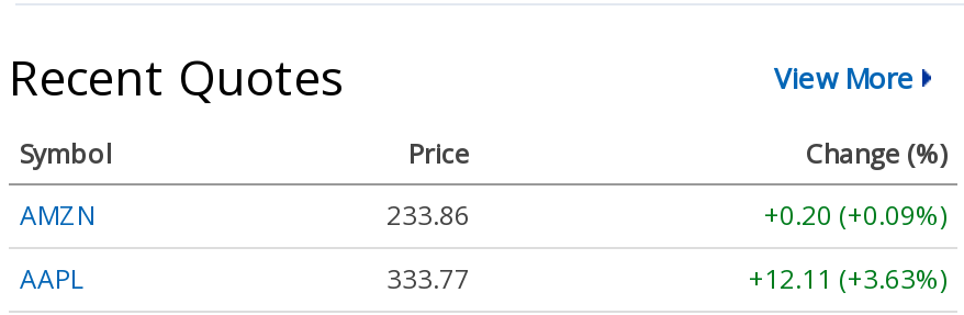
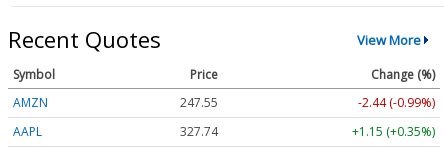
- 233.86
+ 247.55

- +0.20 (+0.09%)
+ -2.44 (-0.99%)

- 333.77
+ 327.74

- +12.11 (+3.63%)
+ +1.15 (+0.35%)
